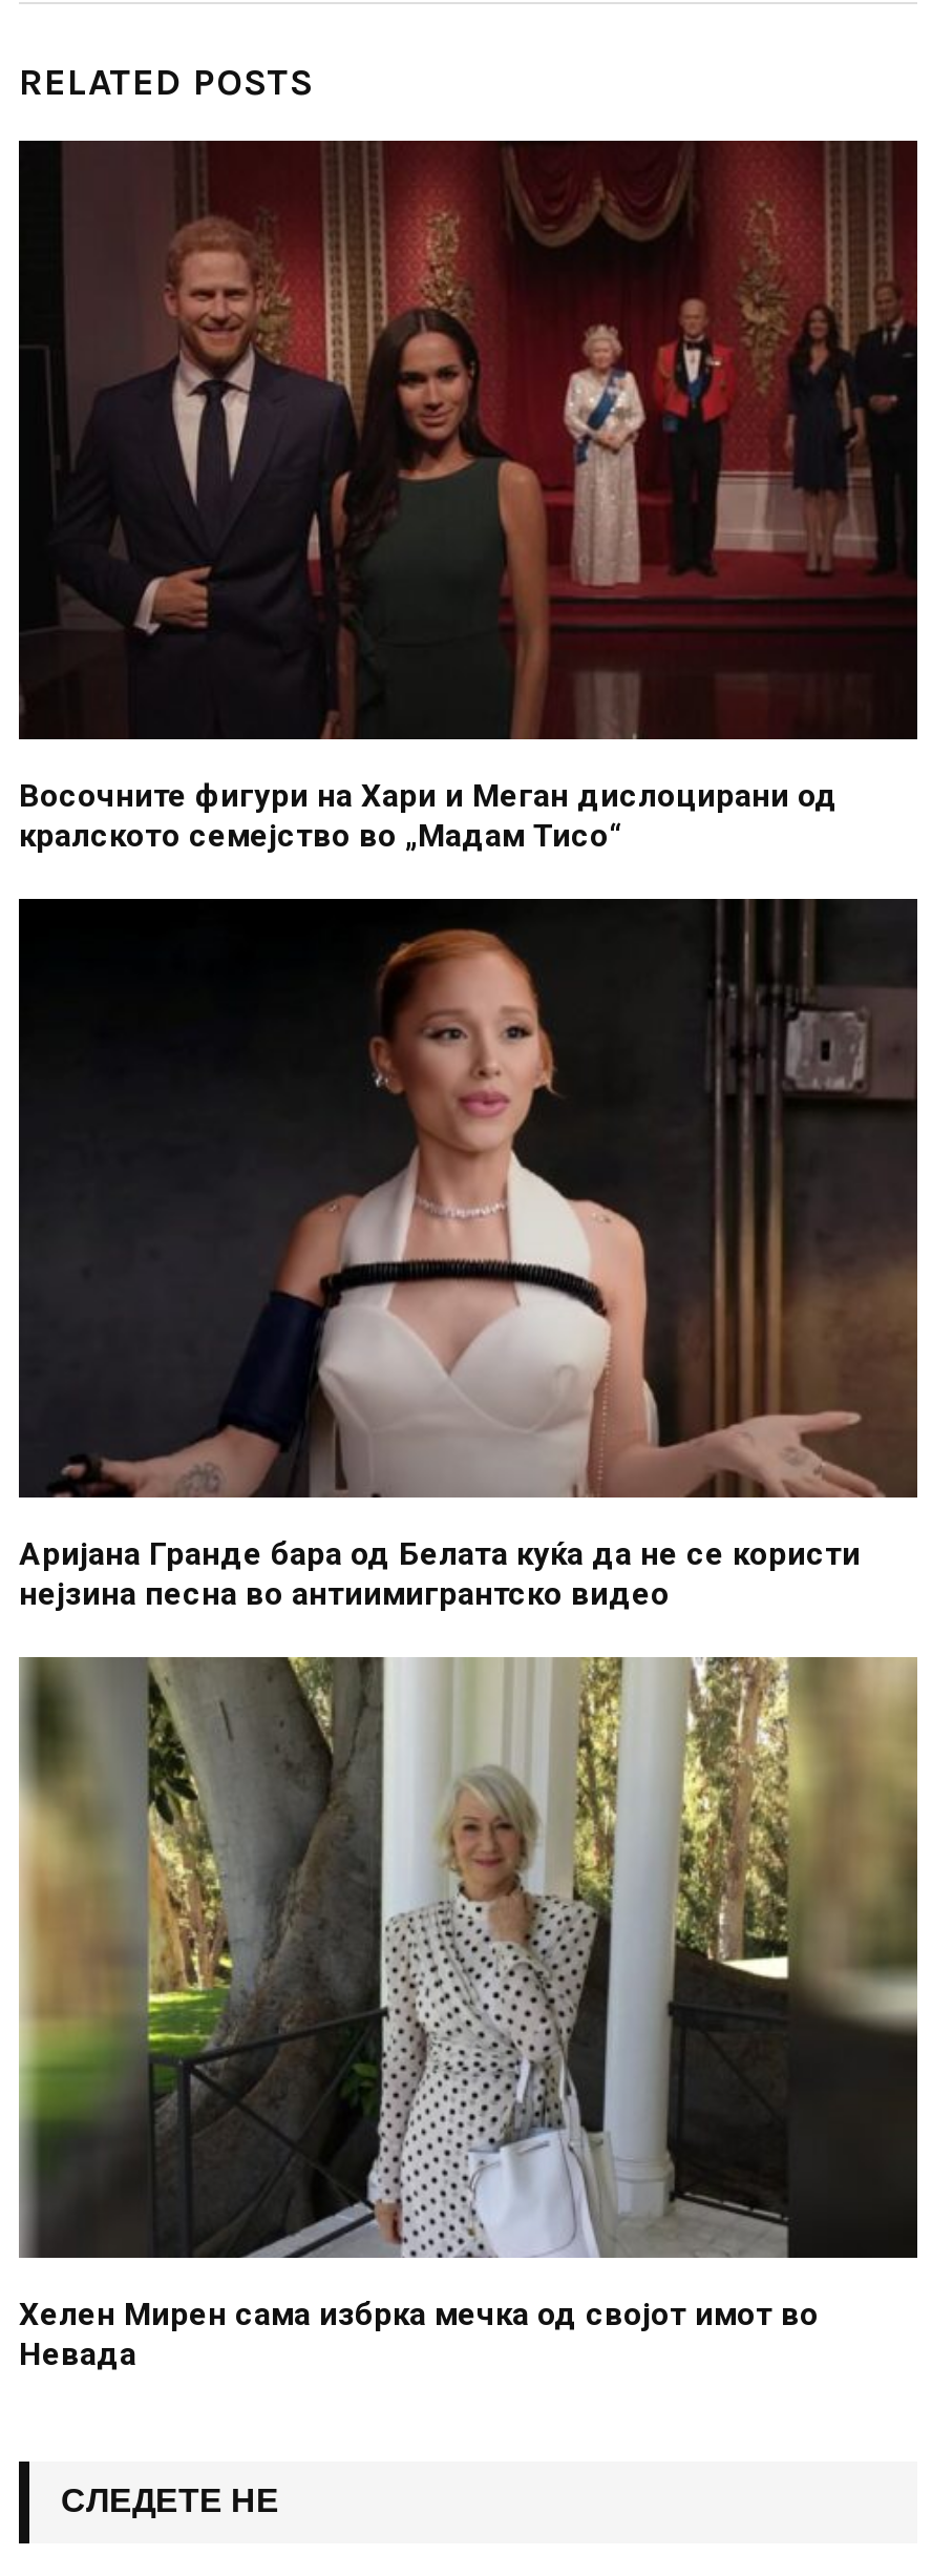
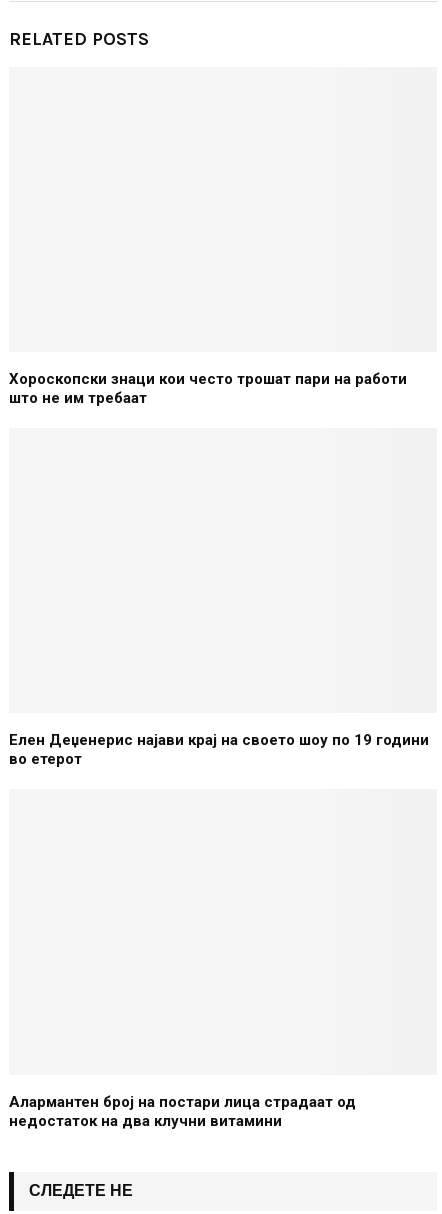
- [image]

- Восочните фигури на Хари и Меган дислоцирани од
- кралското семејство во „Мадам Тисо“
+ Хороскопски знаци кои често трошат пари на работи
+ што не им требаат

- [image]

- Аријана Гранде бара од Белата куќа да не се користи
- нејзина песна во антиимигрантско видео
+ Елен Деџенерис најави крај на своето шоу по 19 години
+ во етерот

- [image]

- Хелен Мирен сама избрка мечка од својот имот во
- Невада
+ Алармантен број на постари лица страдаат од
+ недостаток на два клучни витамини
